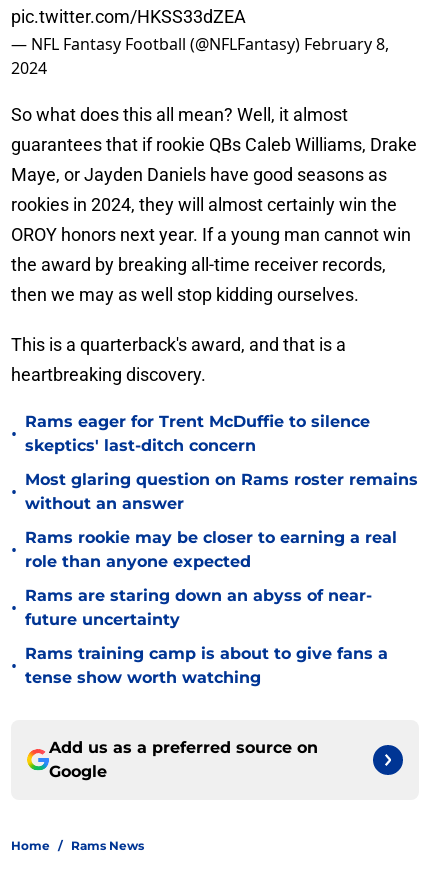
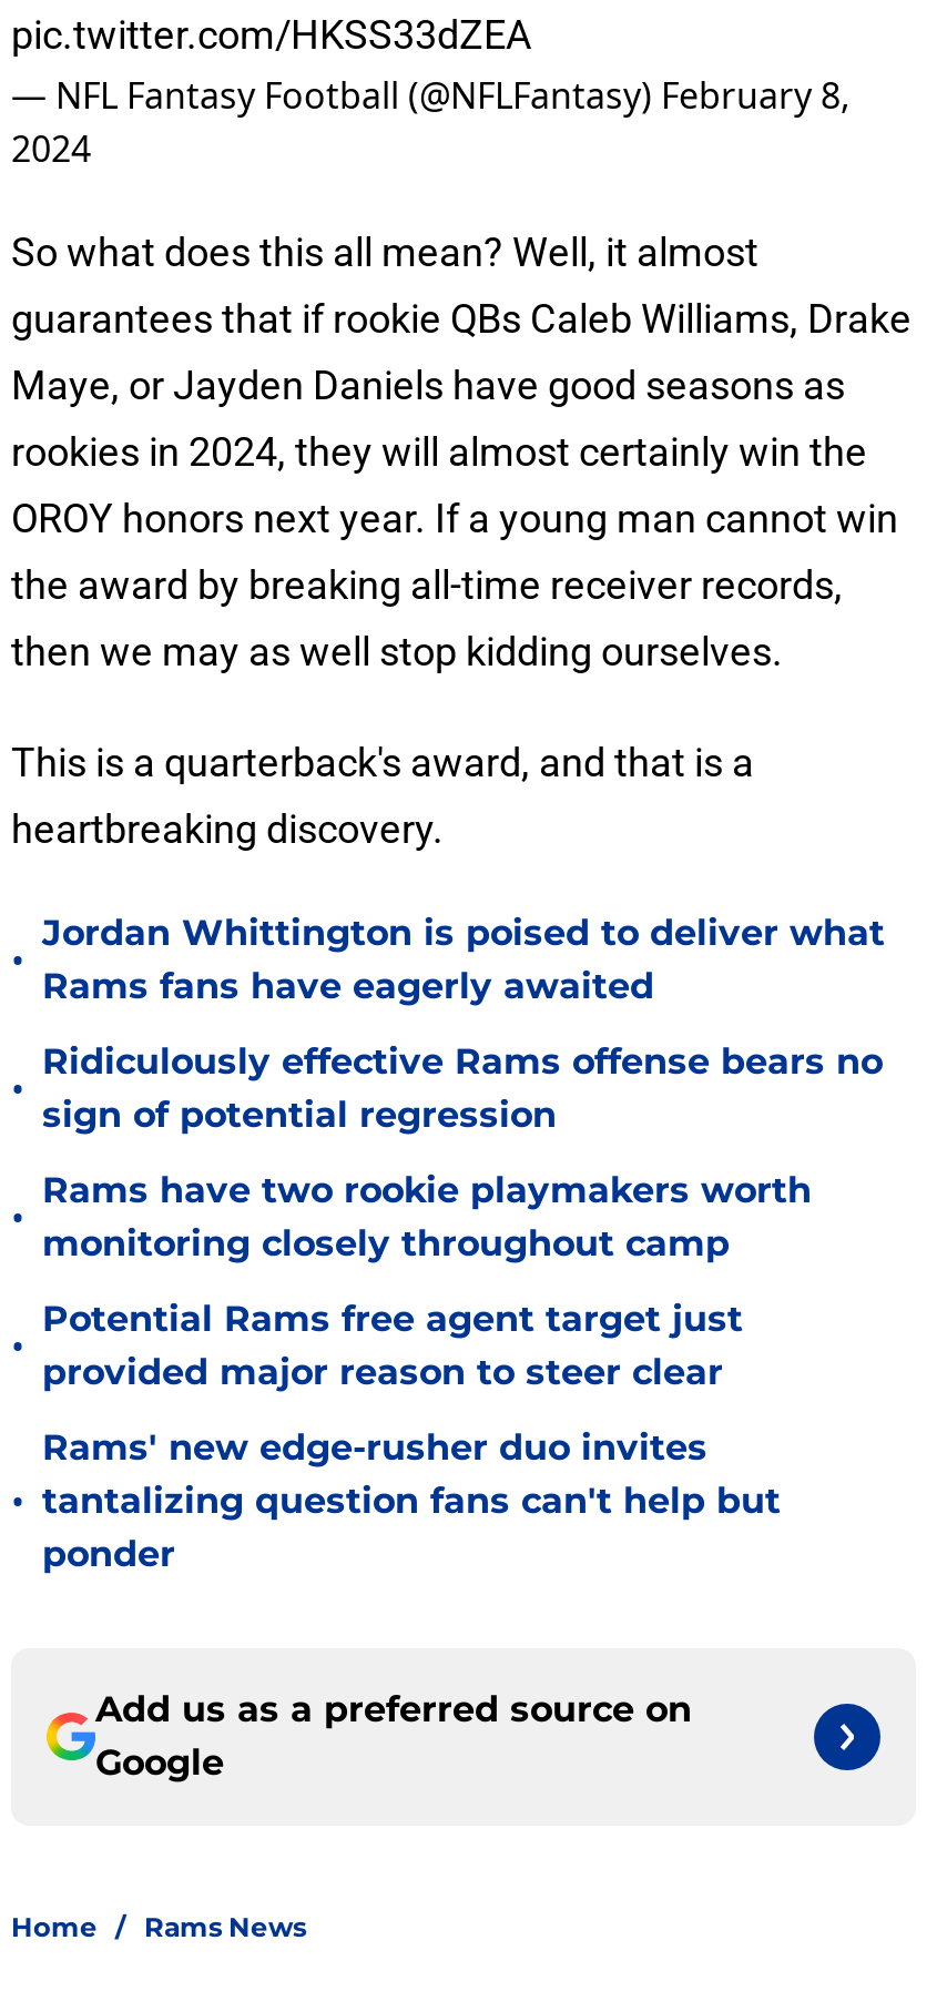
- Rams eager for Trent McDuffie to silence
- skeptics' last-ditch concern
+ Jordan Whittington is poised to deliver what
+ Rams fans have eagerly awaited

- Most glaring question on Rams roster remains
- without an answer
+ Ridiculously effective Rams offense bears no
+ sign of potential regression

- Rams rookie may be closer to earning a real
- role than anyone expected
+ Rams have two rookie playmakers worth
+ monitoring closely throughout camp

- Rams are staring down an abyss of near-
- future uncertainty
+ Potential Rams free agent target just
+ provided major reason to steer clear

- Rams training camp is about to give fans a
- tense show worth watching
+ Rams' new edge-rusher duo invites
+ tantalizing question fans can't help but
+ ponder
